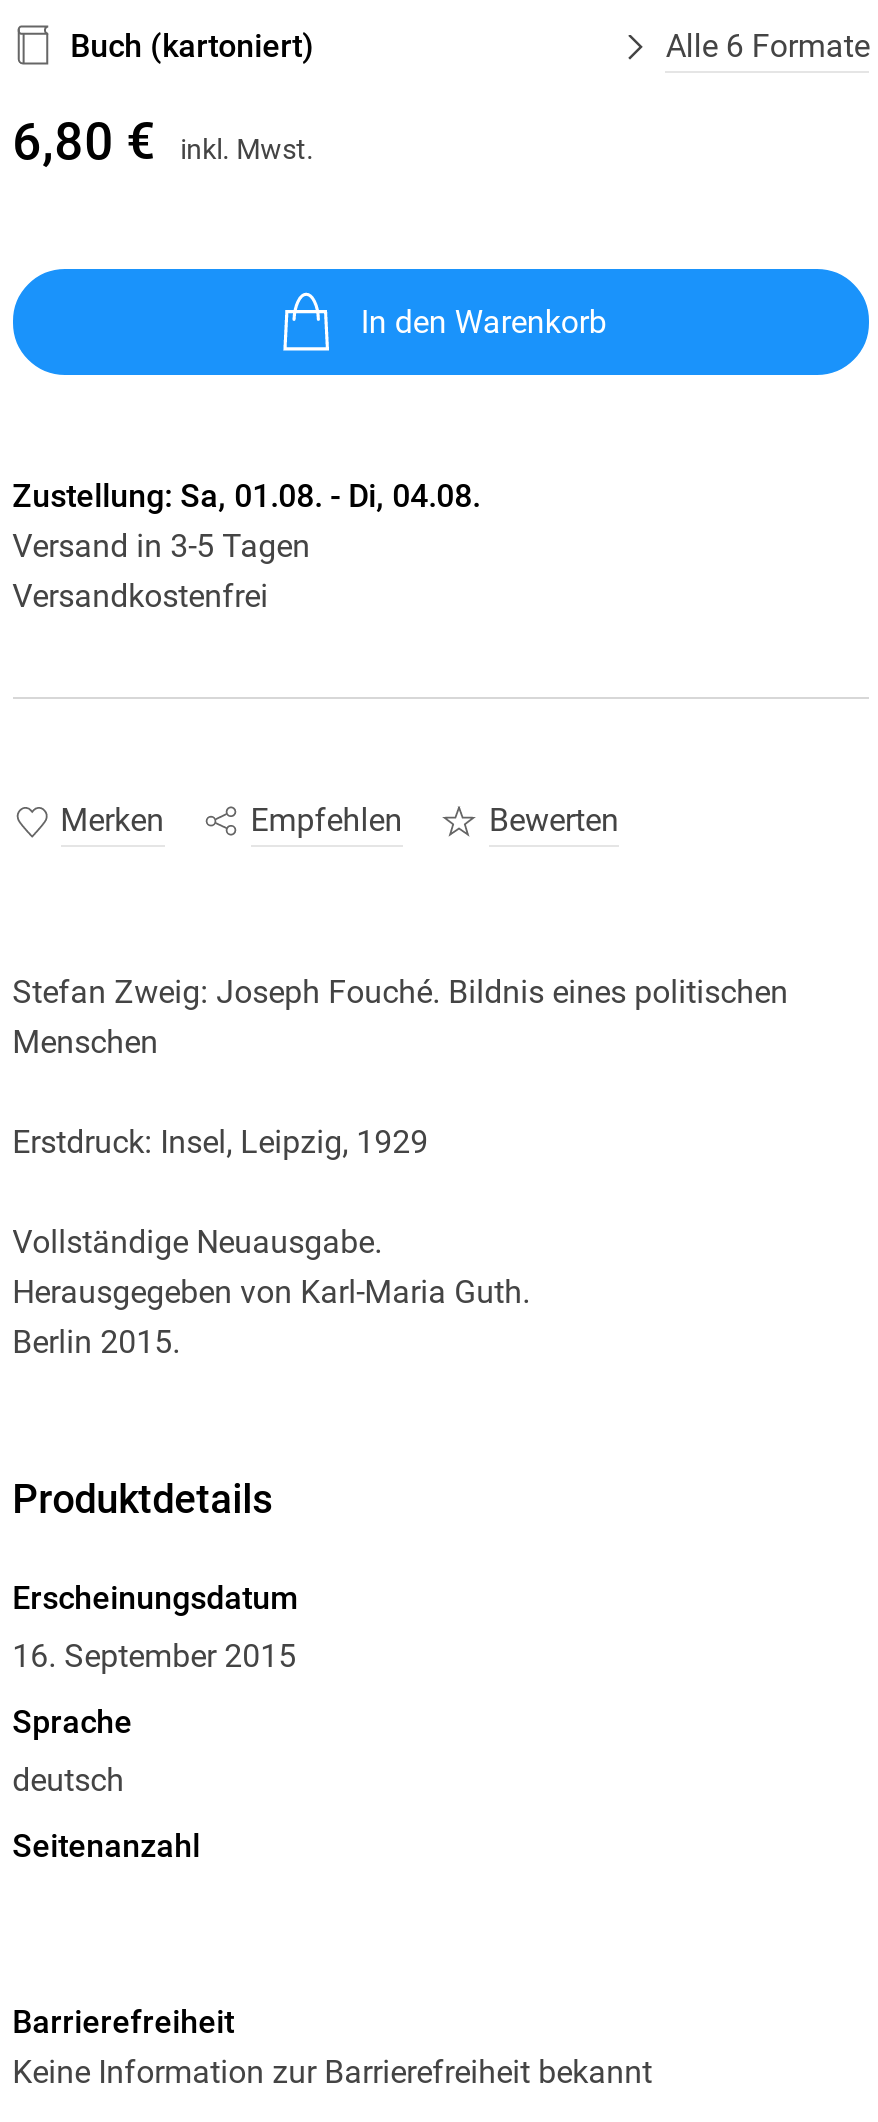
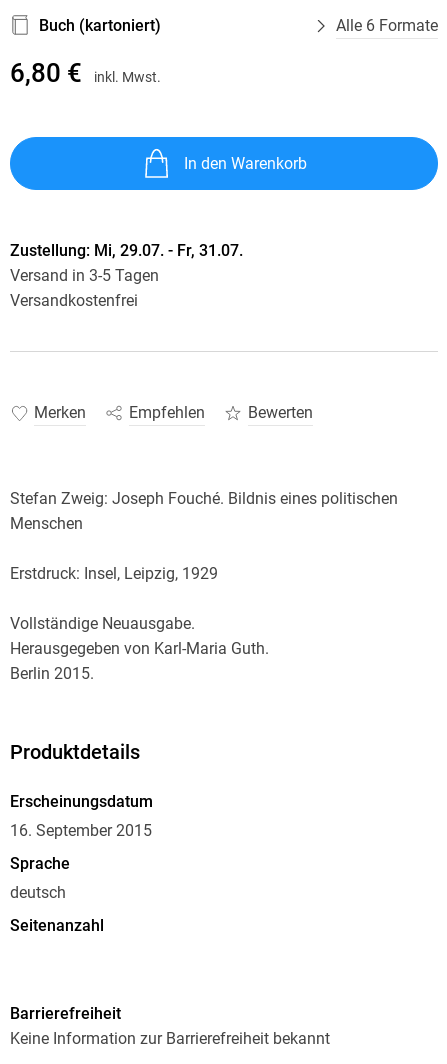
- Zustellung: Sa, 01.08. - Di, 04.08.
+ Zustellung: Mi, 29.07. - Fr, 31.07.
